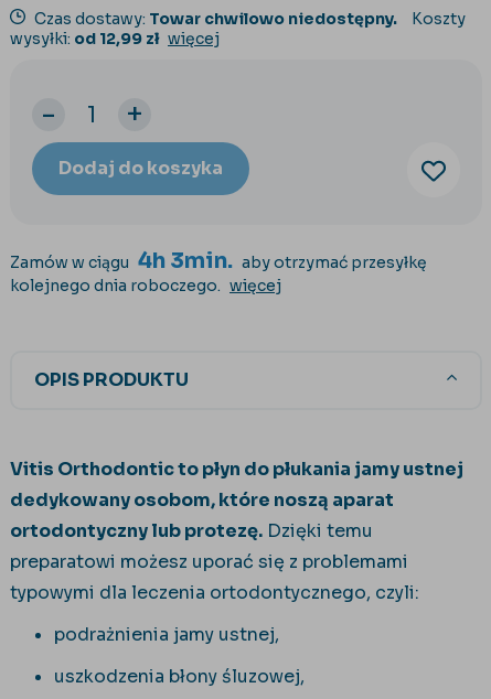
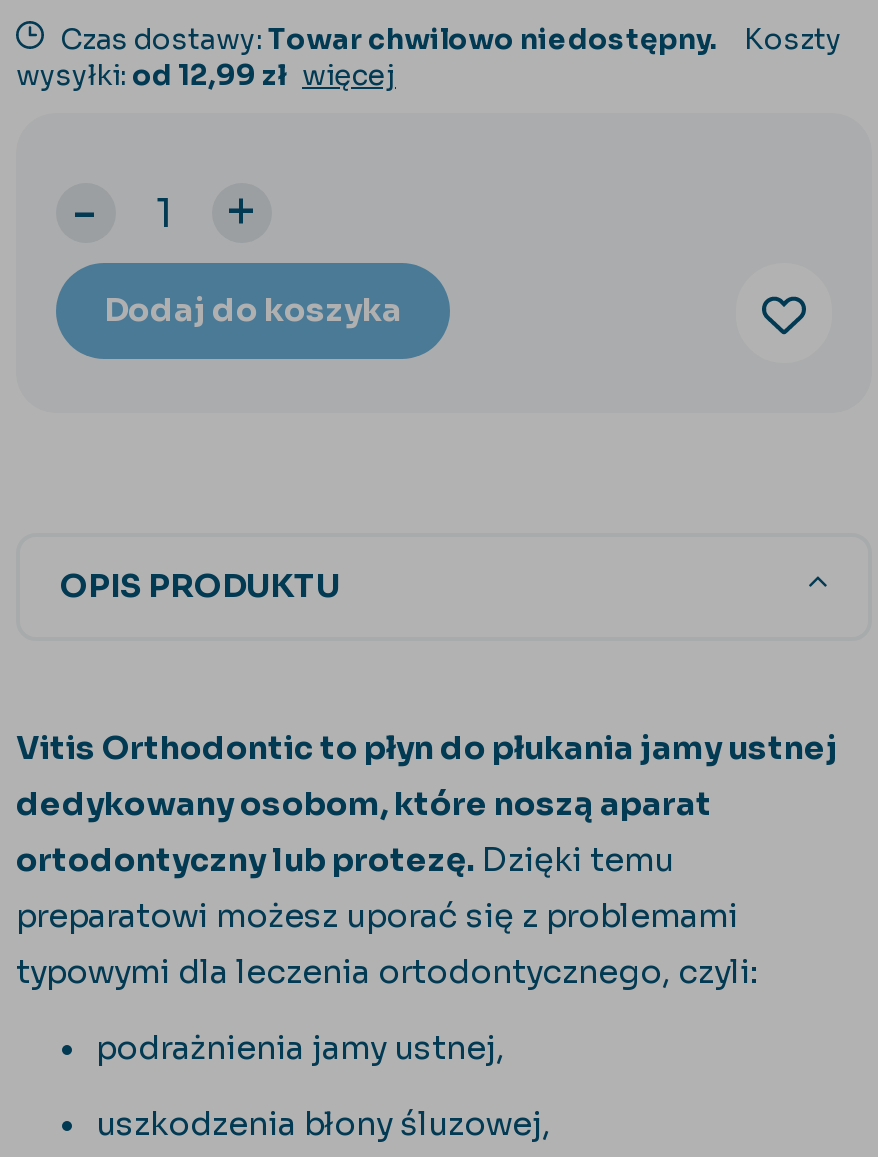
- Zamów w ciągu 4h 3min. aby otrzymać przesyłkę
- kolejnego dnia roboczego. więcej
